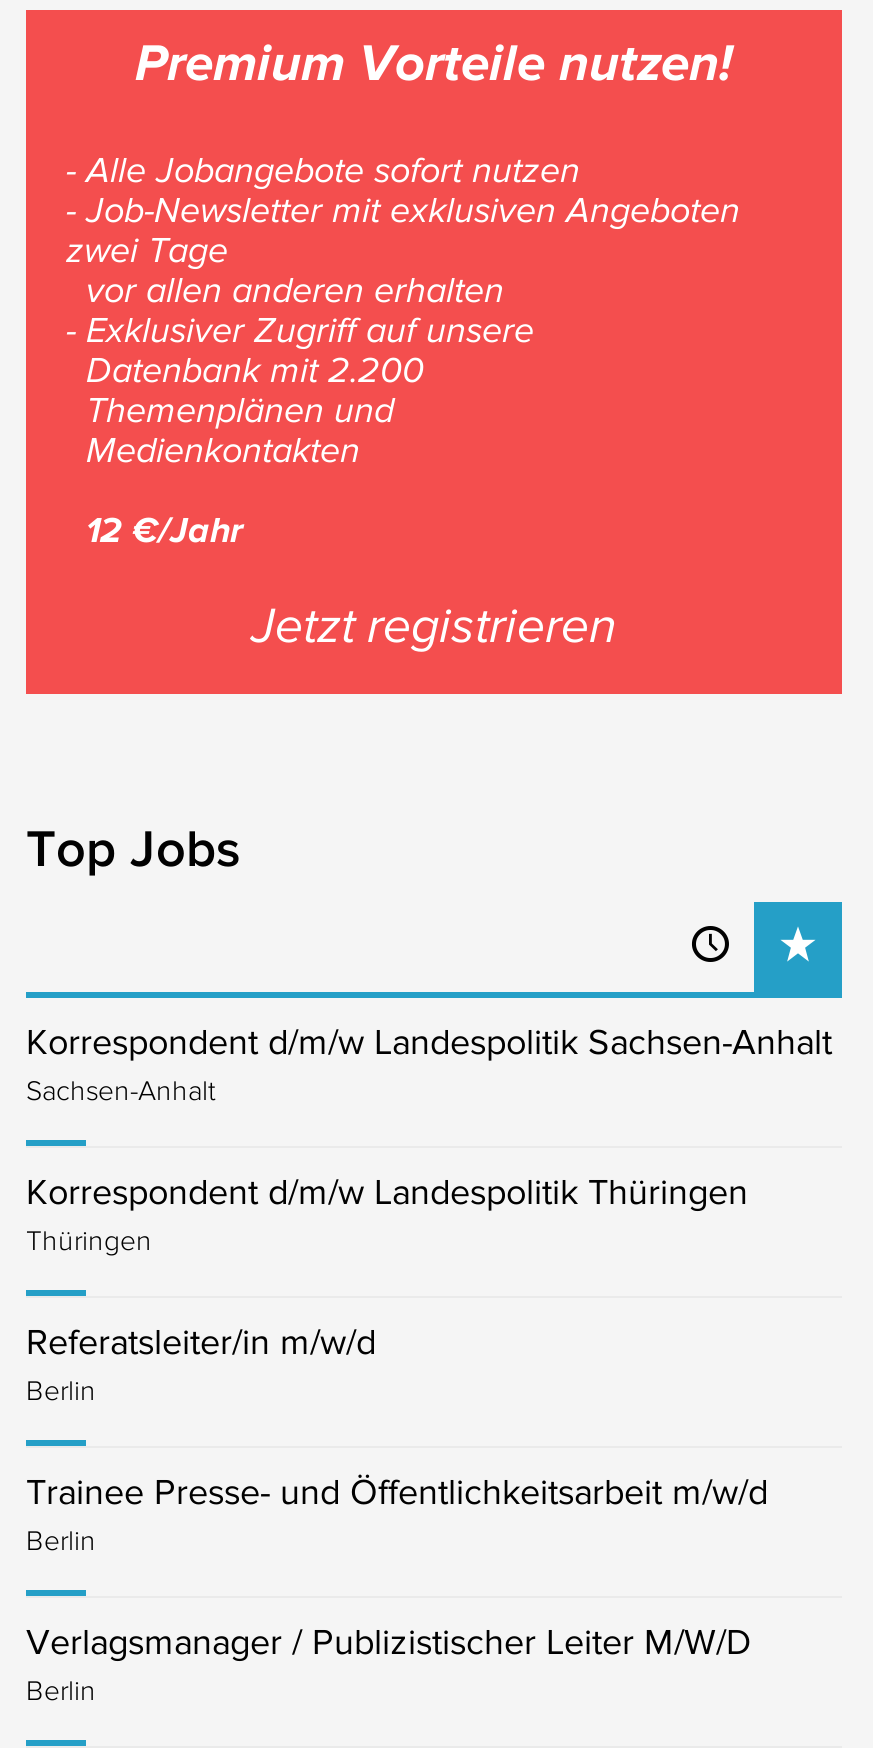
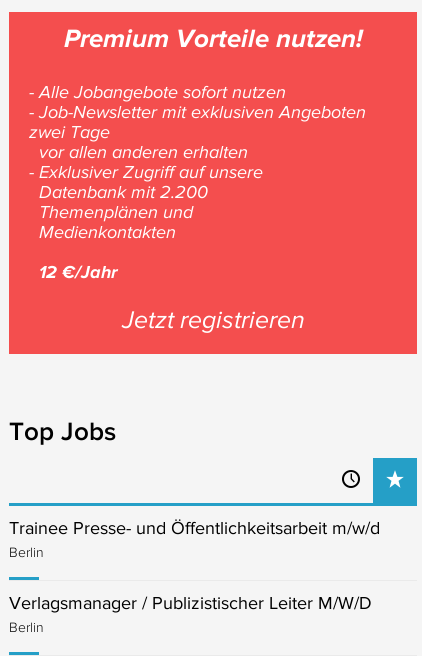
- Korrespondent d/m/w Landespolitik Sachsen-Anhalt
- Sachsen-Anhalt
- Korrespondent d/m/w Landespolitik Thüringen
- Thüringen
- Referatsleiter/in m/w/d
- Berlin
